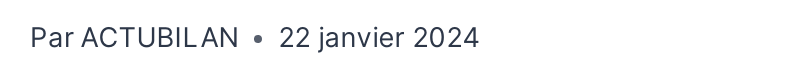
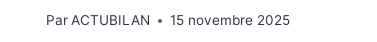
- Par ACTUBILAN 22 janvier 2024
+ Par ACTUBILAN 15 novembre 2025
